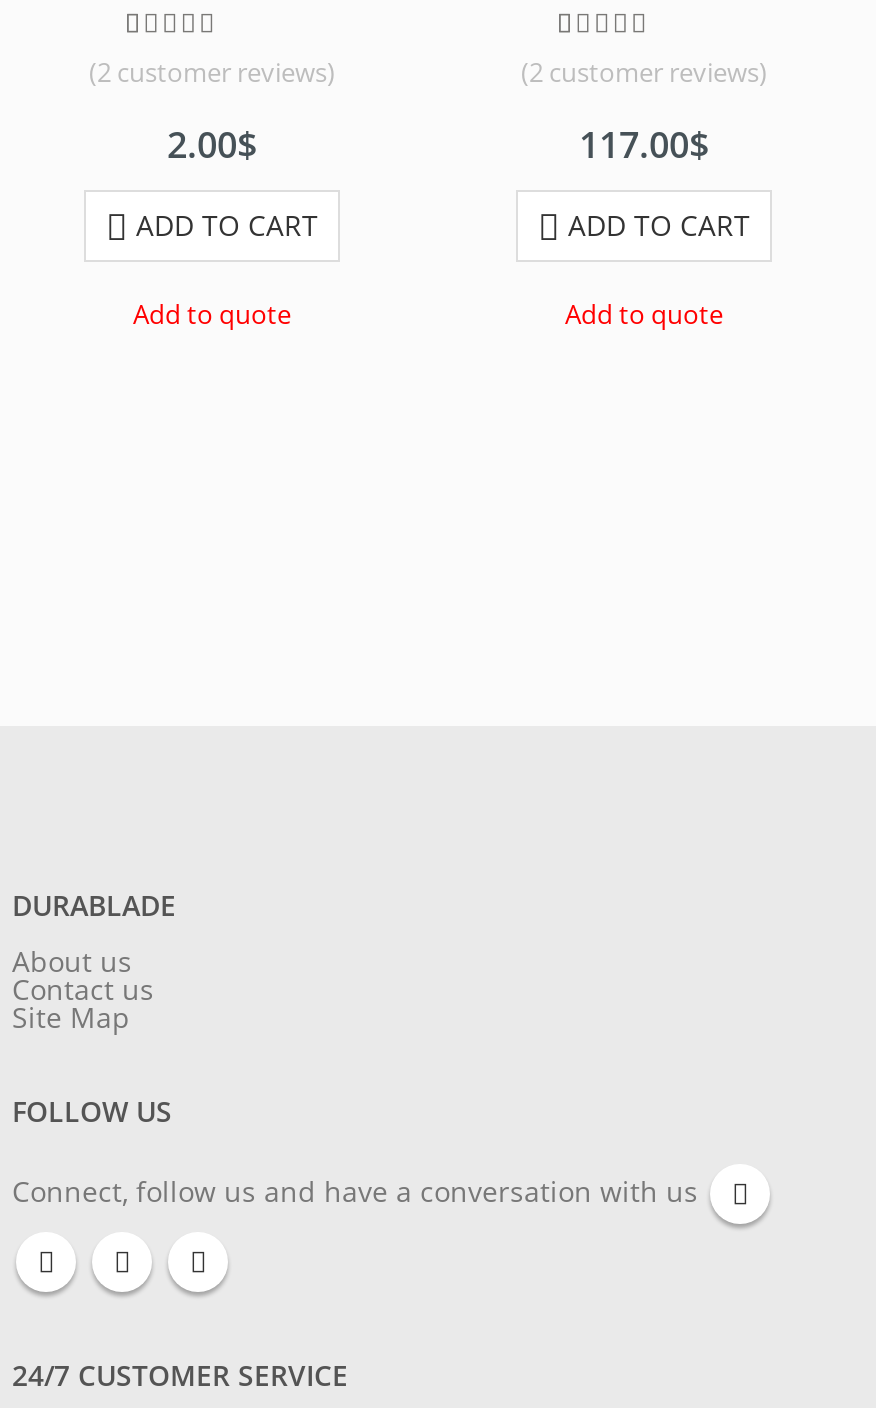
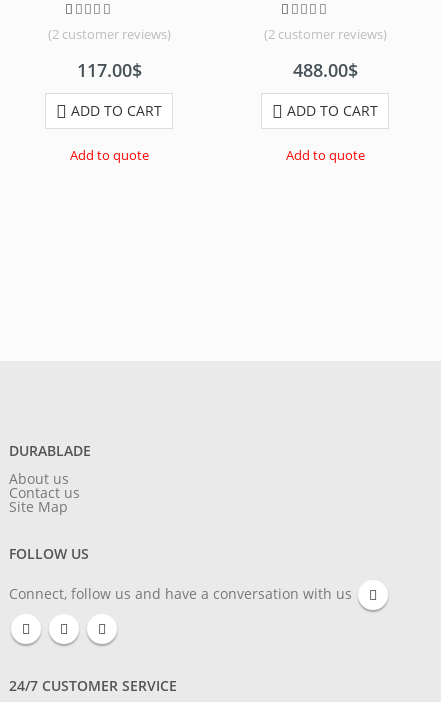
- 2.00$
+ 117.00$

- 117.00$
+ 488.00$
